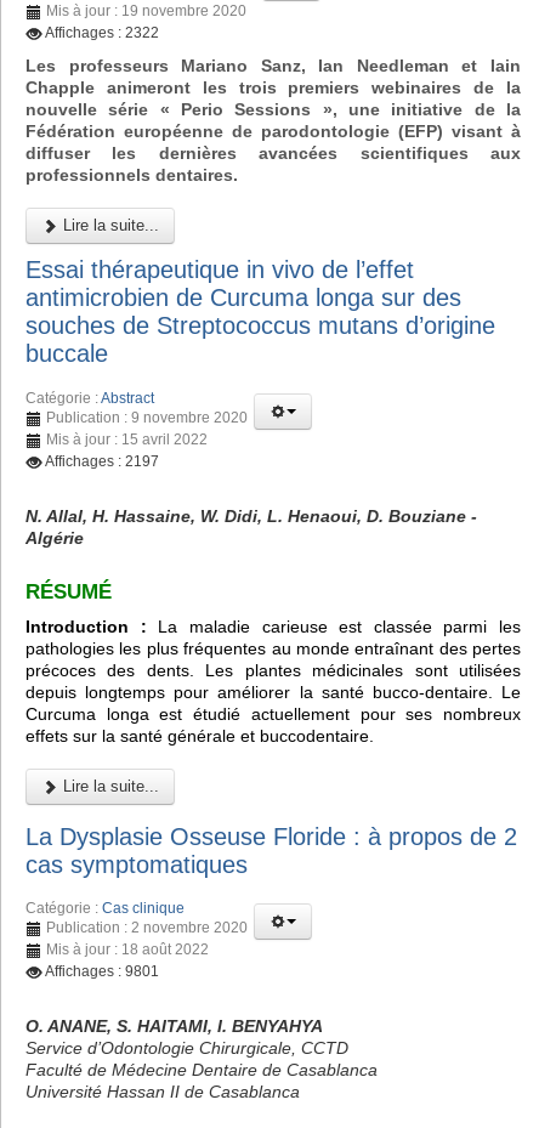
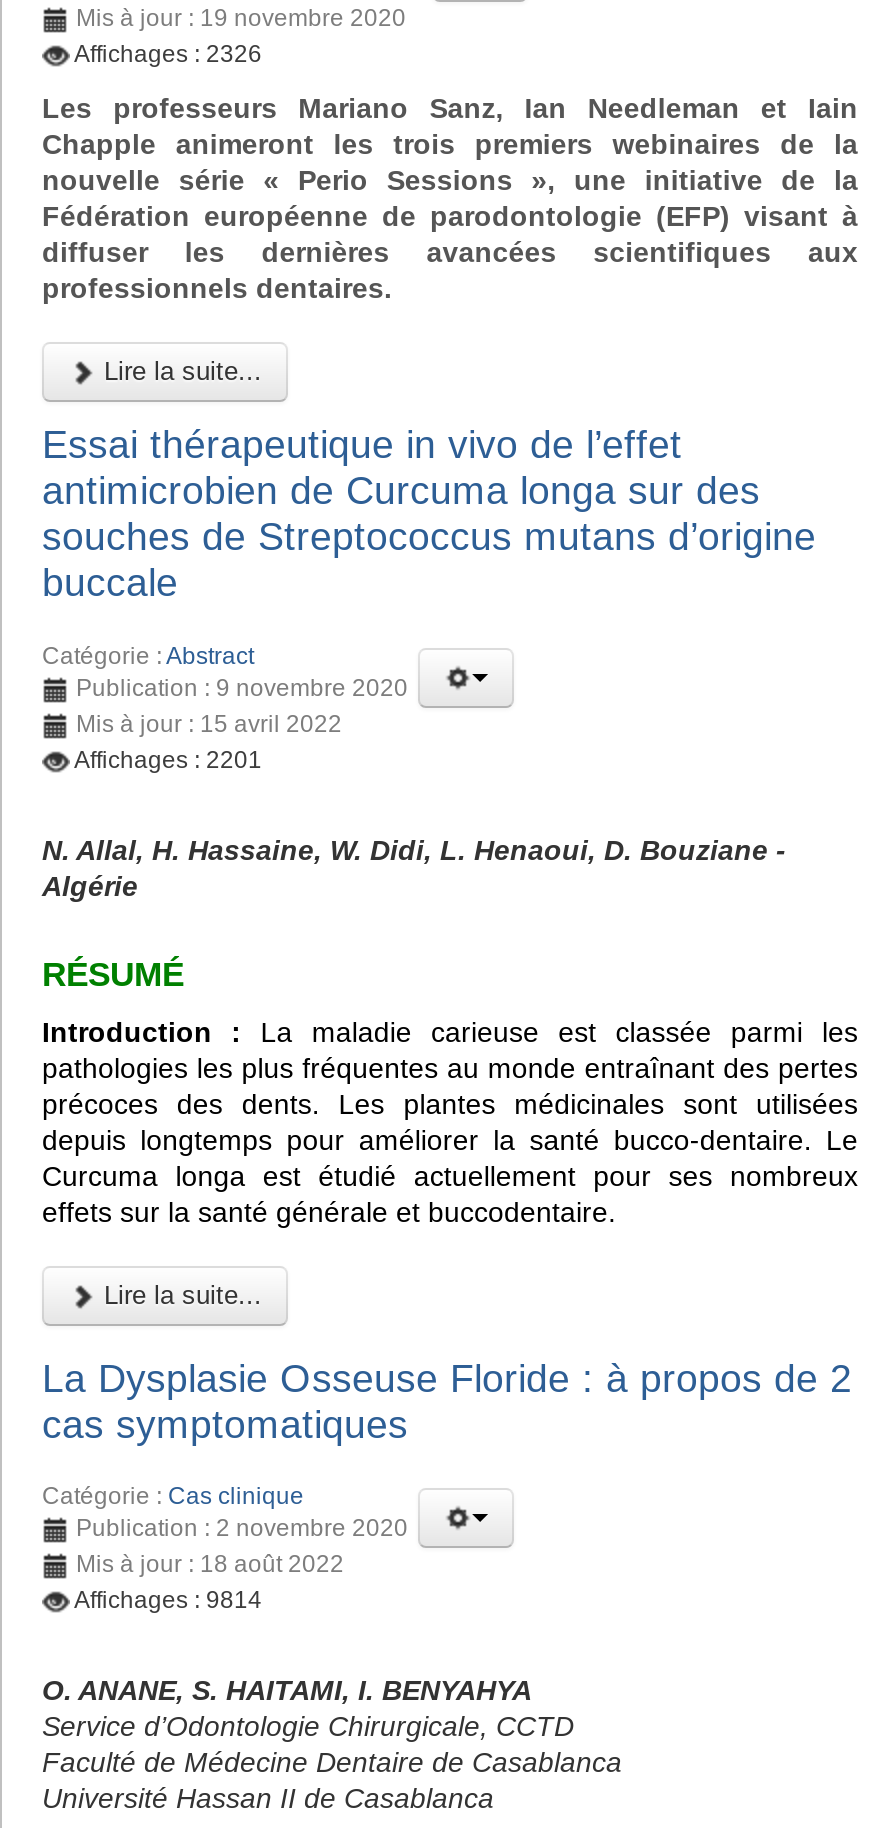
- Affichages : 2322
+ Affichages : 2326

- Affichages : 2197
+ Affichages : 2201

- Affichages : 9801
+ Affichages : 9814
